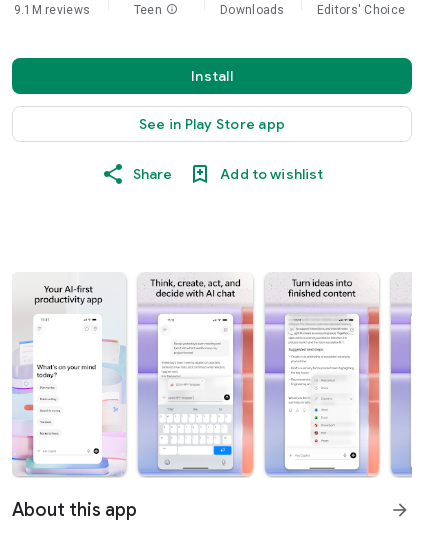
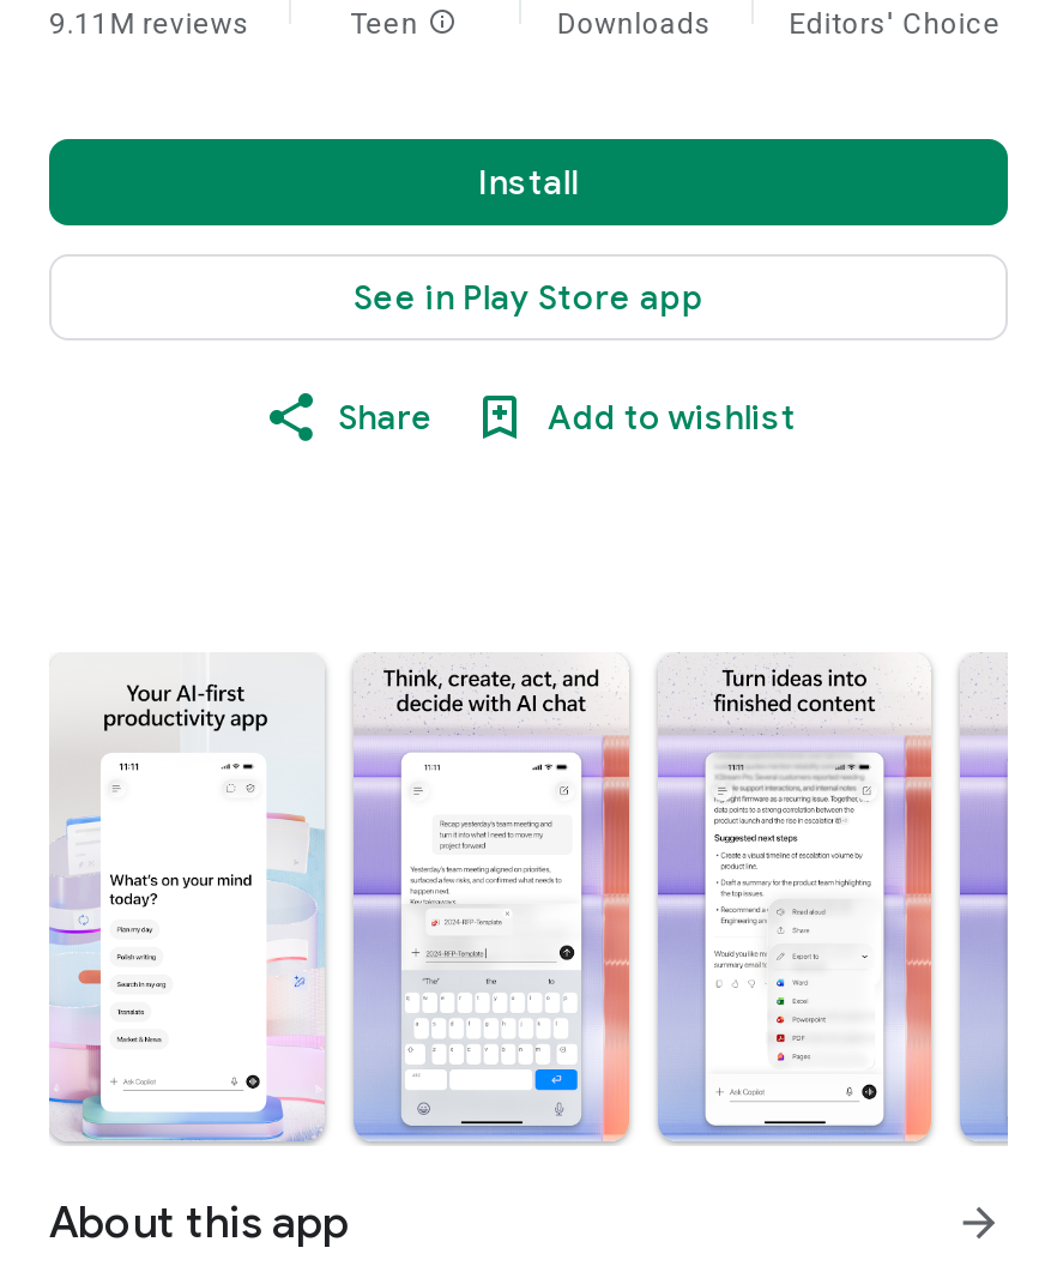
- 9.1M reviews
+ 9.11M reviews
